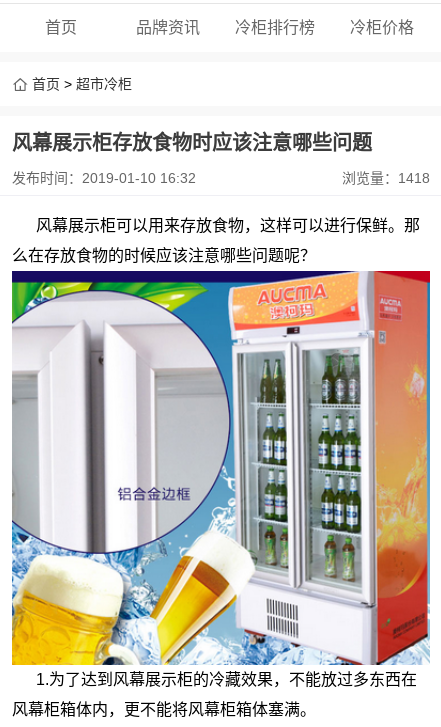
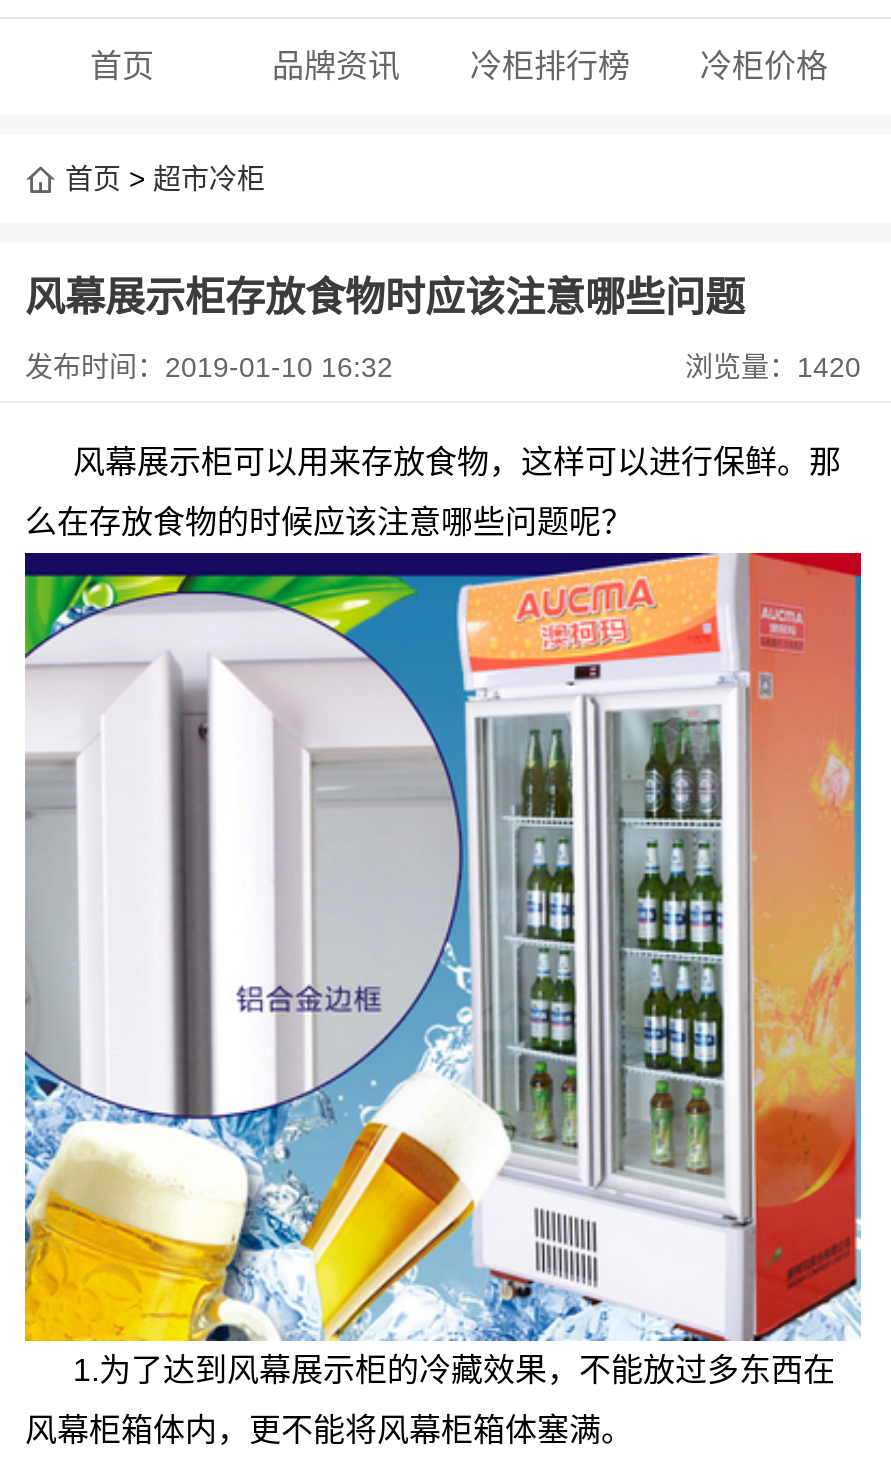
- 浏览量：1418
+ 浏览量：1420
